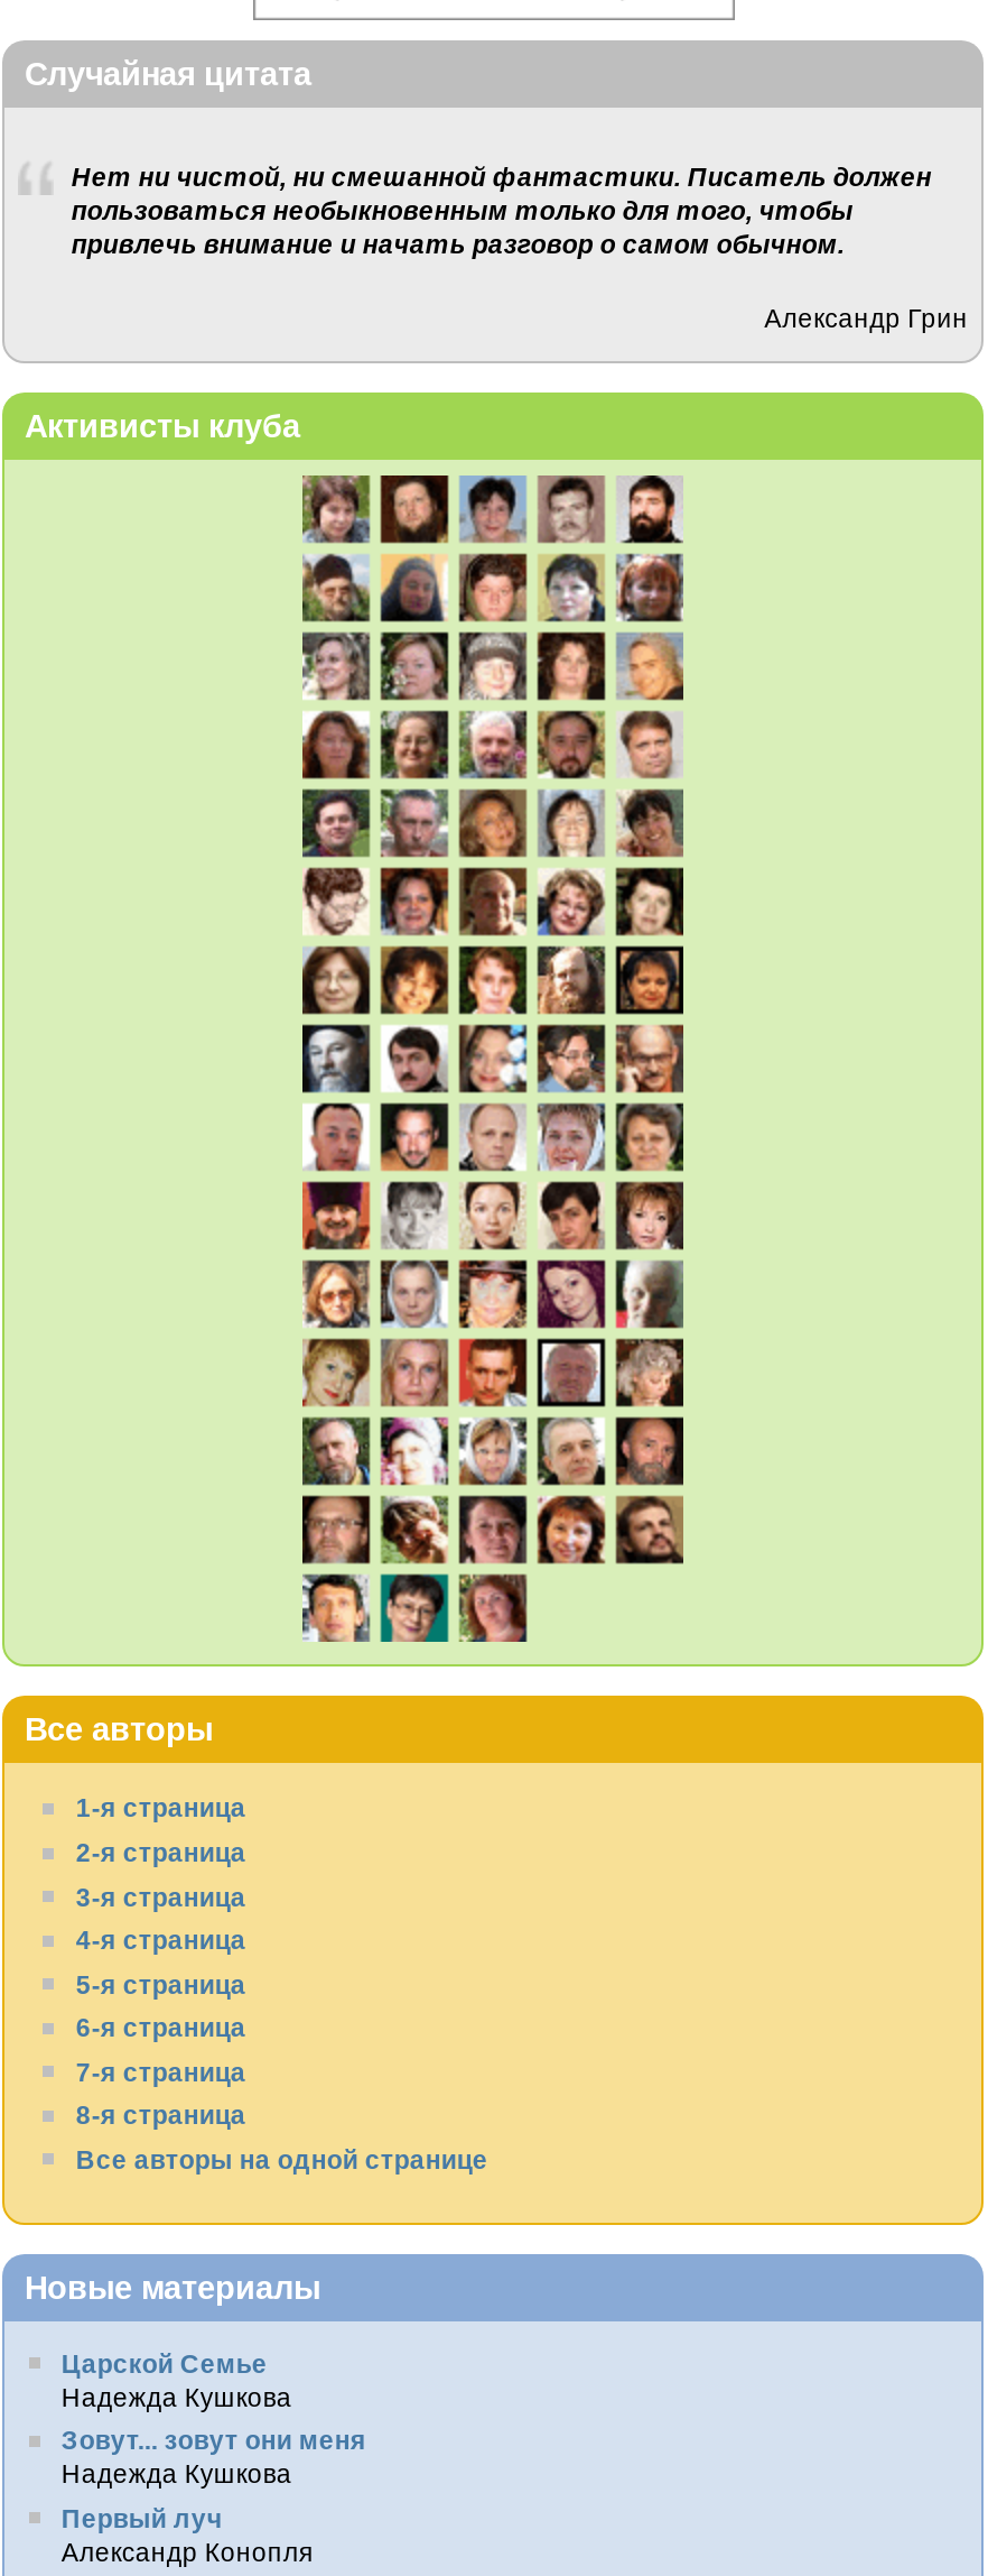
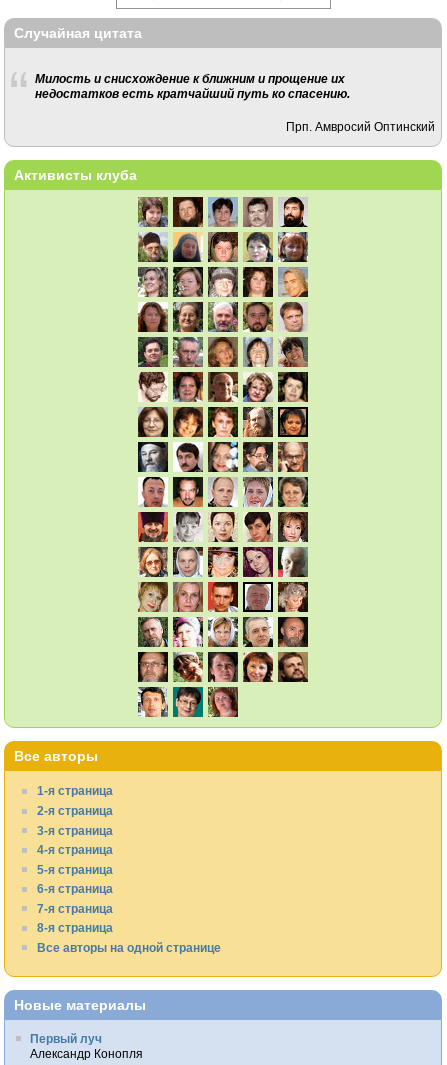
- Нет ни чистой, ни смешанной фантастики. Писатель должен
- пользоваться необыкновенным только для того, чтобы
- привлечь внимание и начать разговор о самом обычном.
+ Милость и снисхождение к ближним и прощение их
+ недостатков есть кратчайший путь ко спасению.

- Александр Грин
+ Прп. Амвросий Оптинский

- Царской Семье
- Надежда Кушкова
- Зовут... зовут они меня
- Надежда Кушкова
